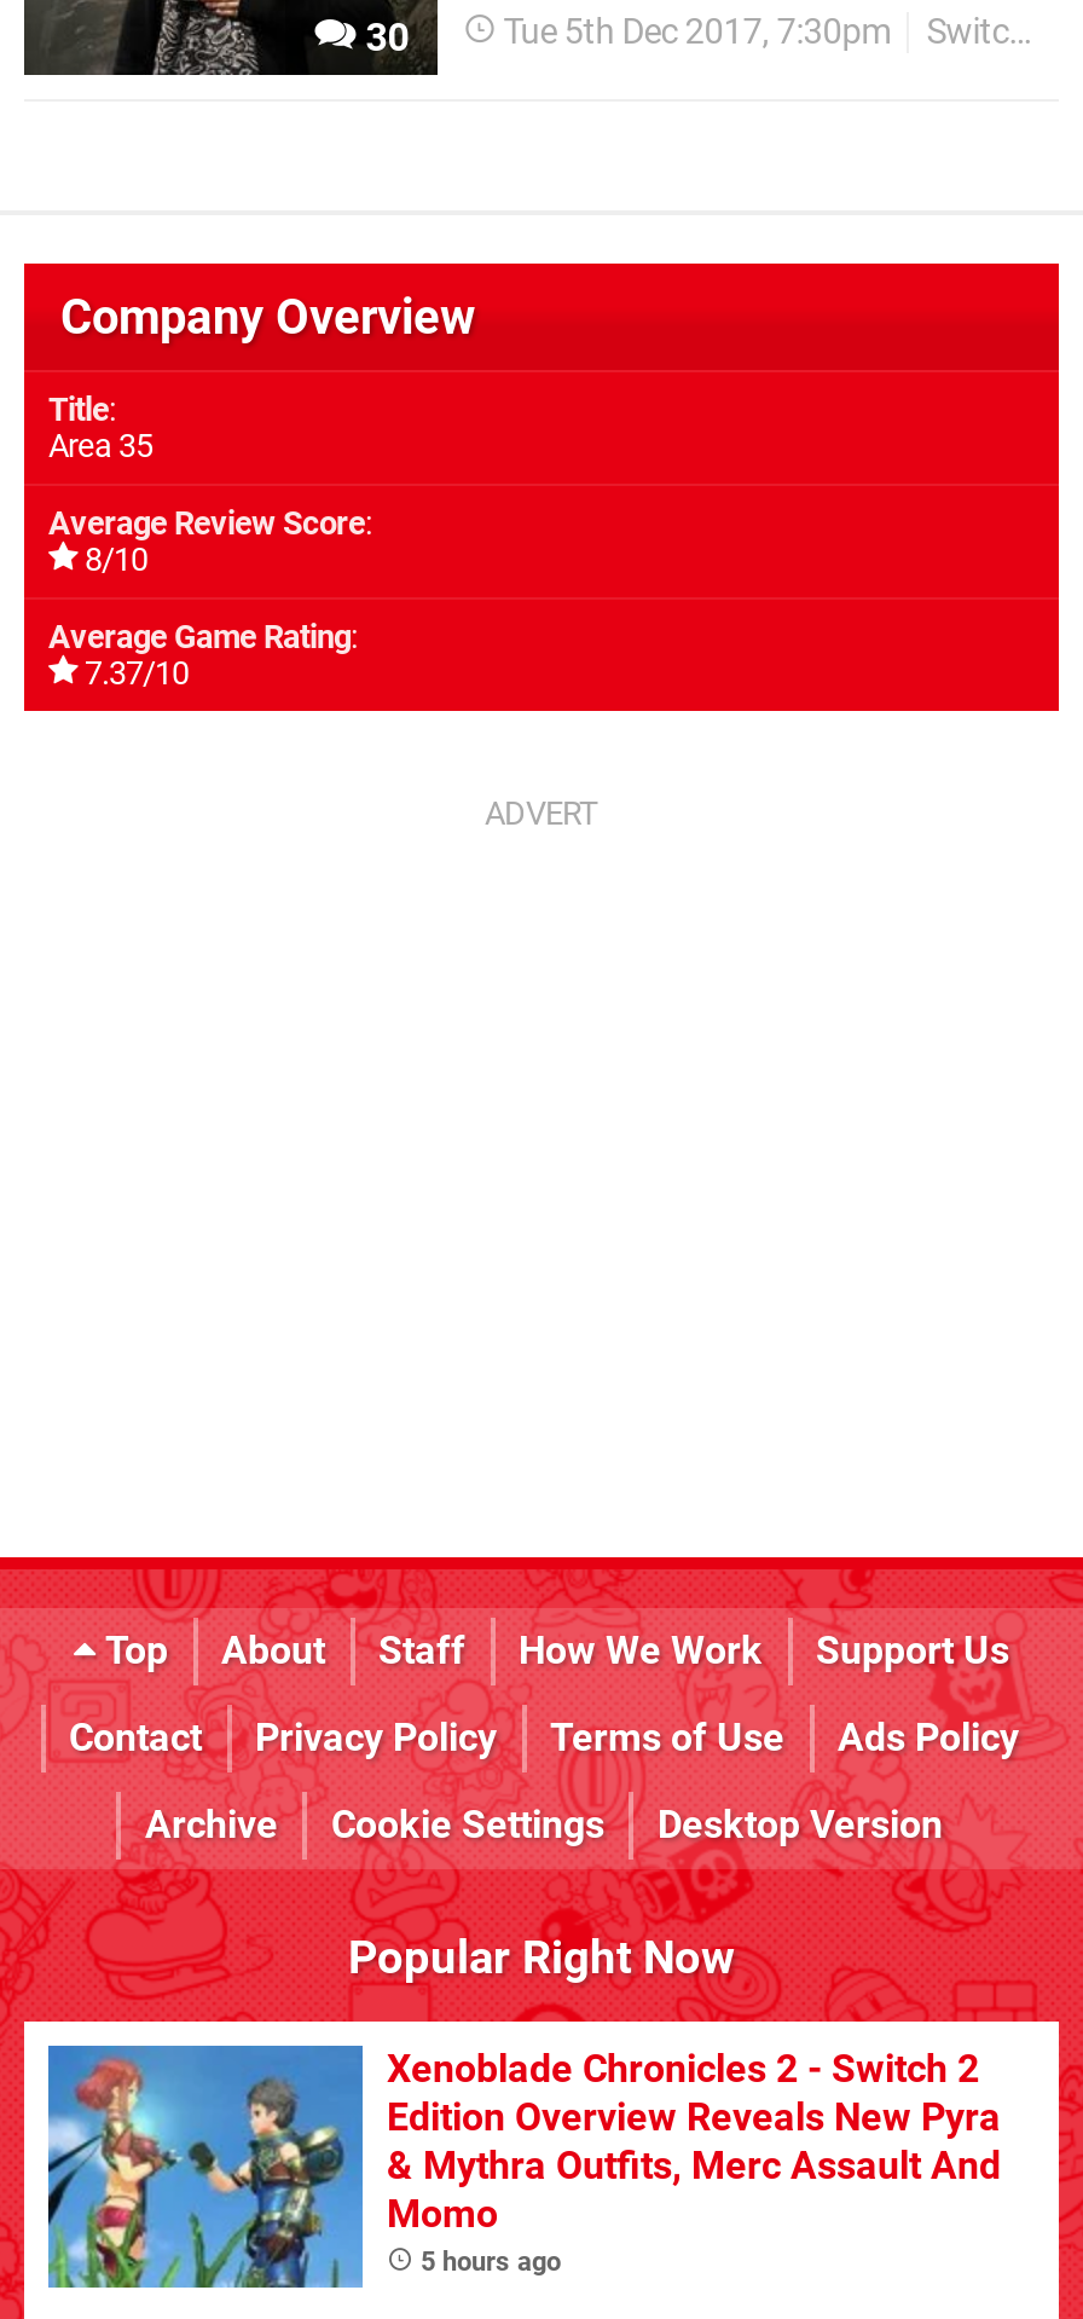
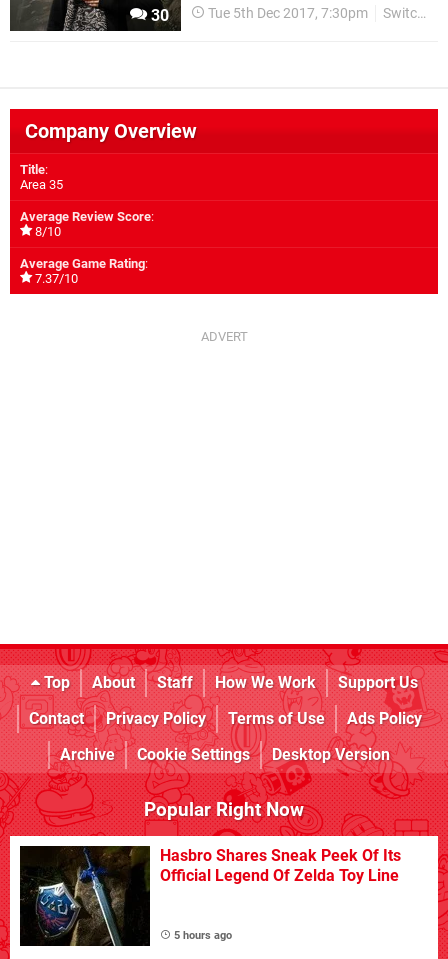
- [image]
- Xenoblade Chronicles 2 - Switch 2
- Edition Overview Reveals New Pyra
- & Mythra Outfits, Merc Assault And
- Momo
+ [image]
+ Hasbro Shares Sneak Peek Of Its
+ Official Legend Of Zelda Toy Line
